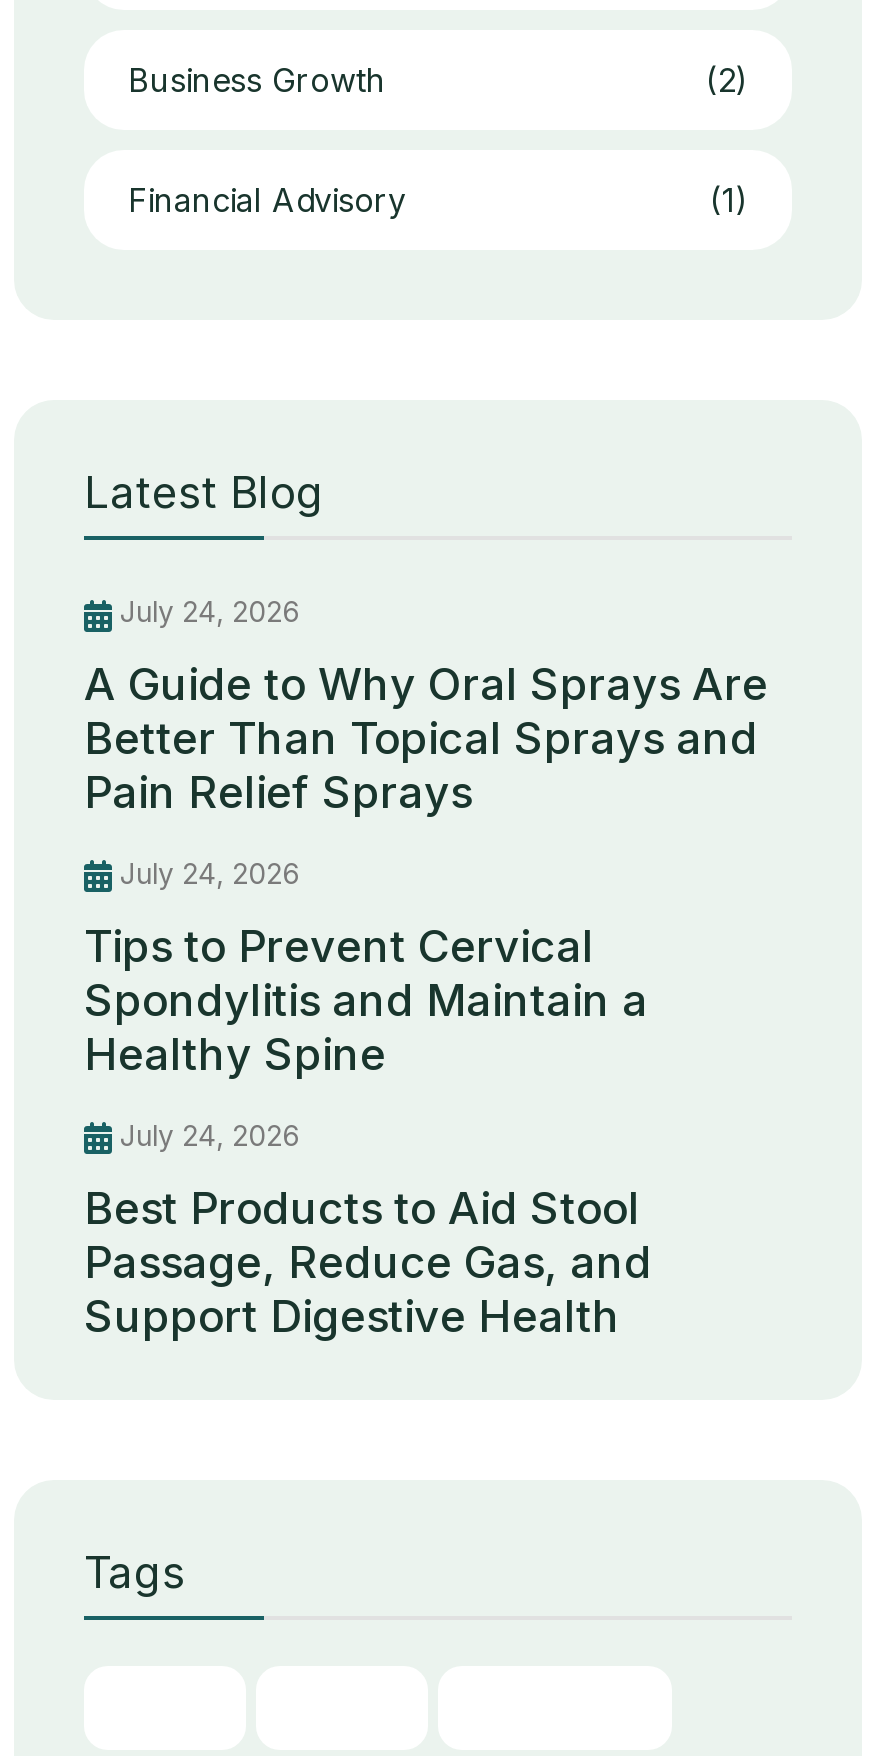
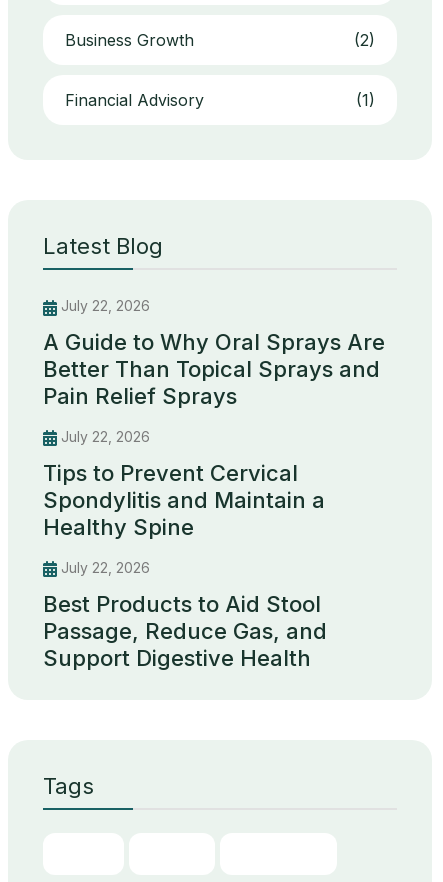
- July 24, 2026
+ July 22, 2026

- July 24, 2026
+ July 22, 2026

- July 24, 2026
+ July 22, 2026
